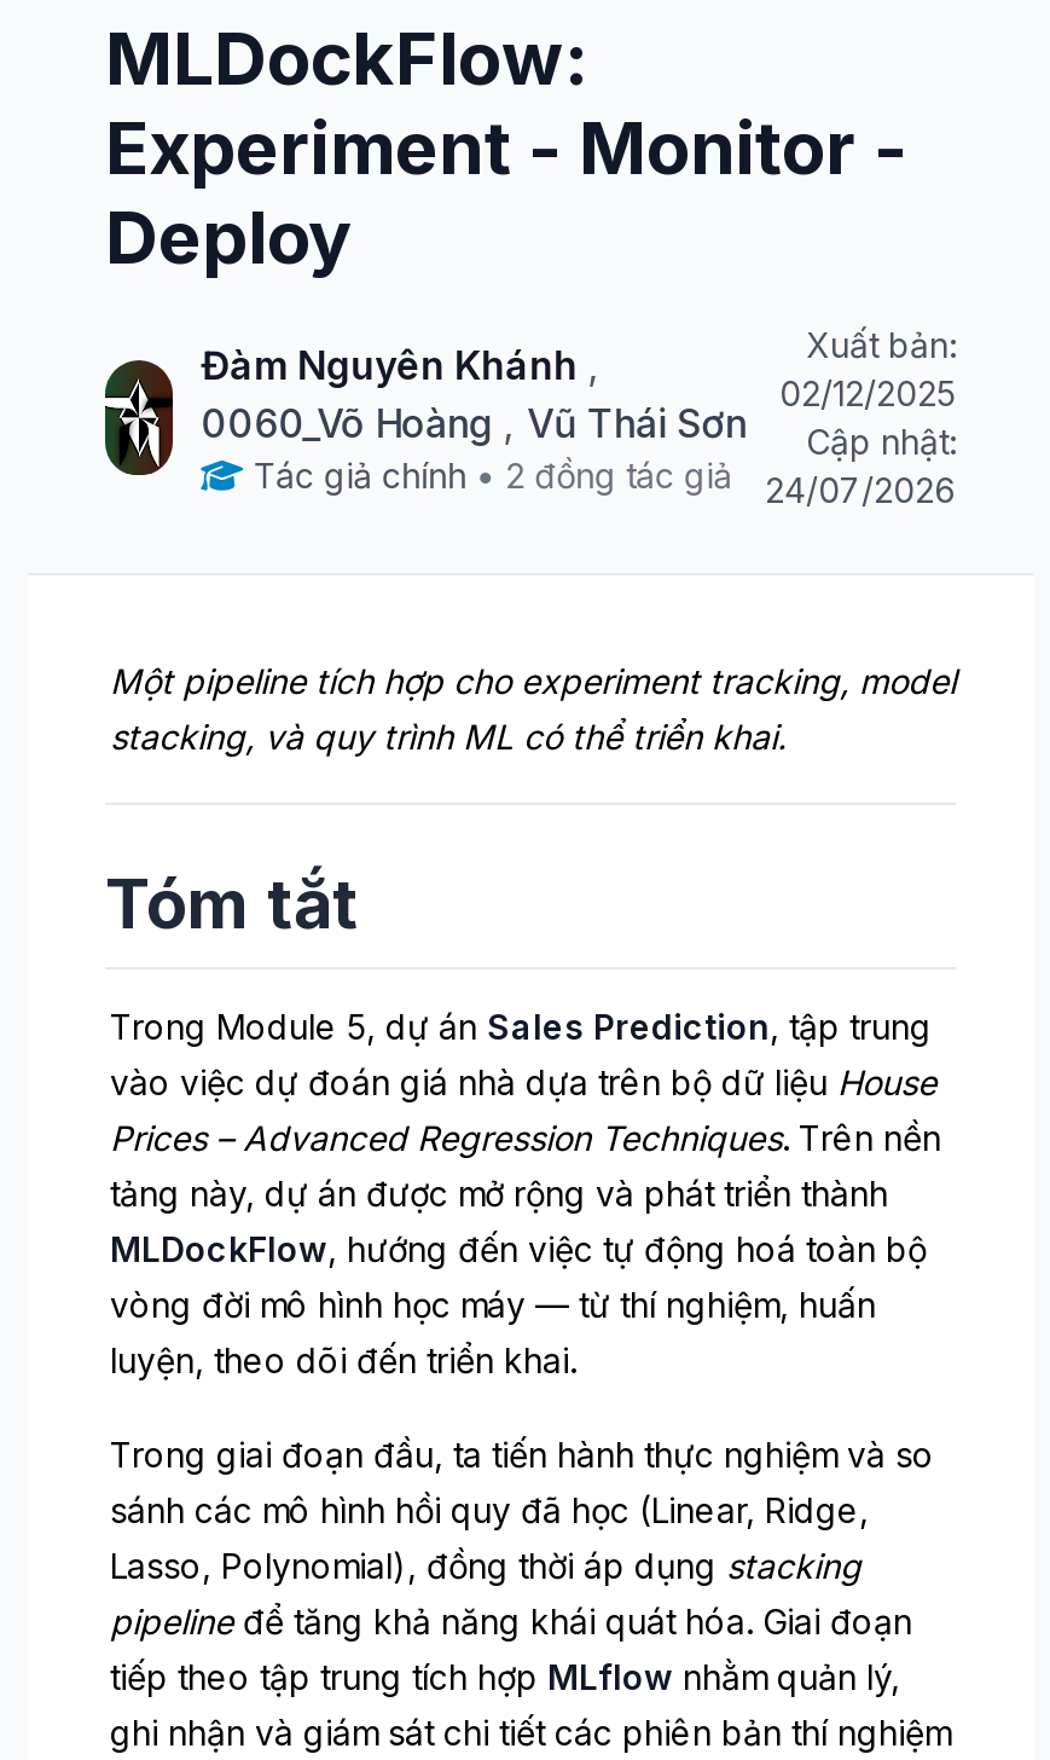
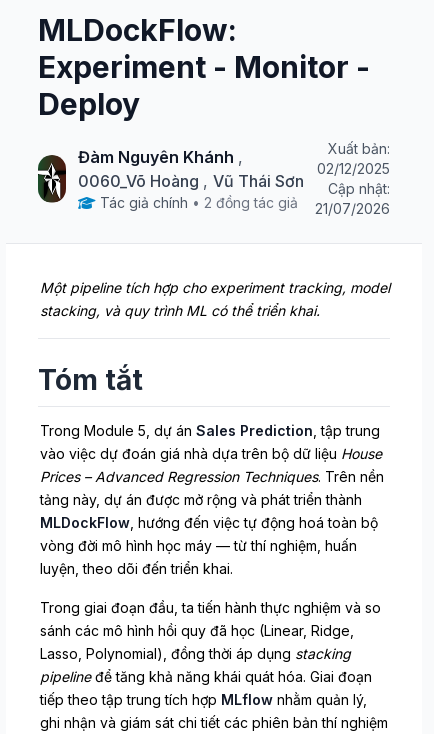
- Tác giả chính • 2 đồng tác giả 24/07/2026
+ Tác giả chính • 2 đồng tác giả 21/07/2026
